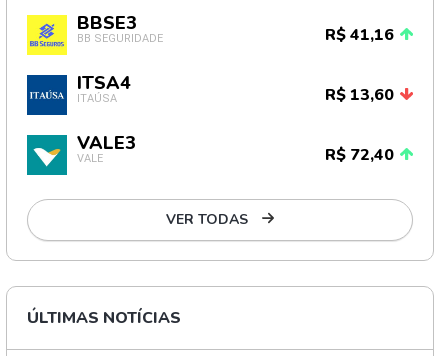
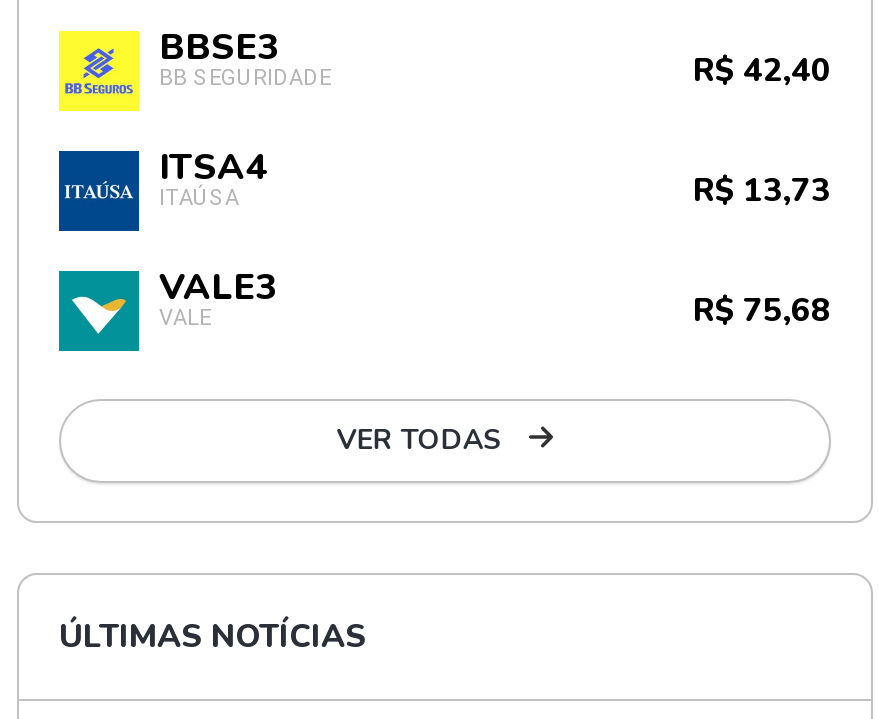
- R$ 41,16
+ R$ 42,40

- R$ 13,60
+ R$ 13,73

- R$ 72,40
+ R$ 75,68
